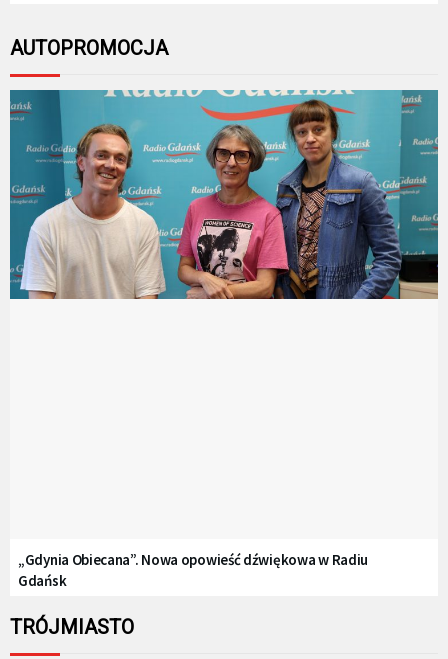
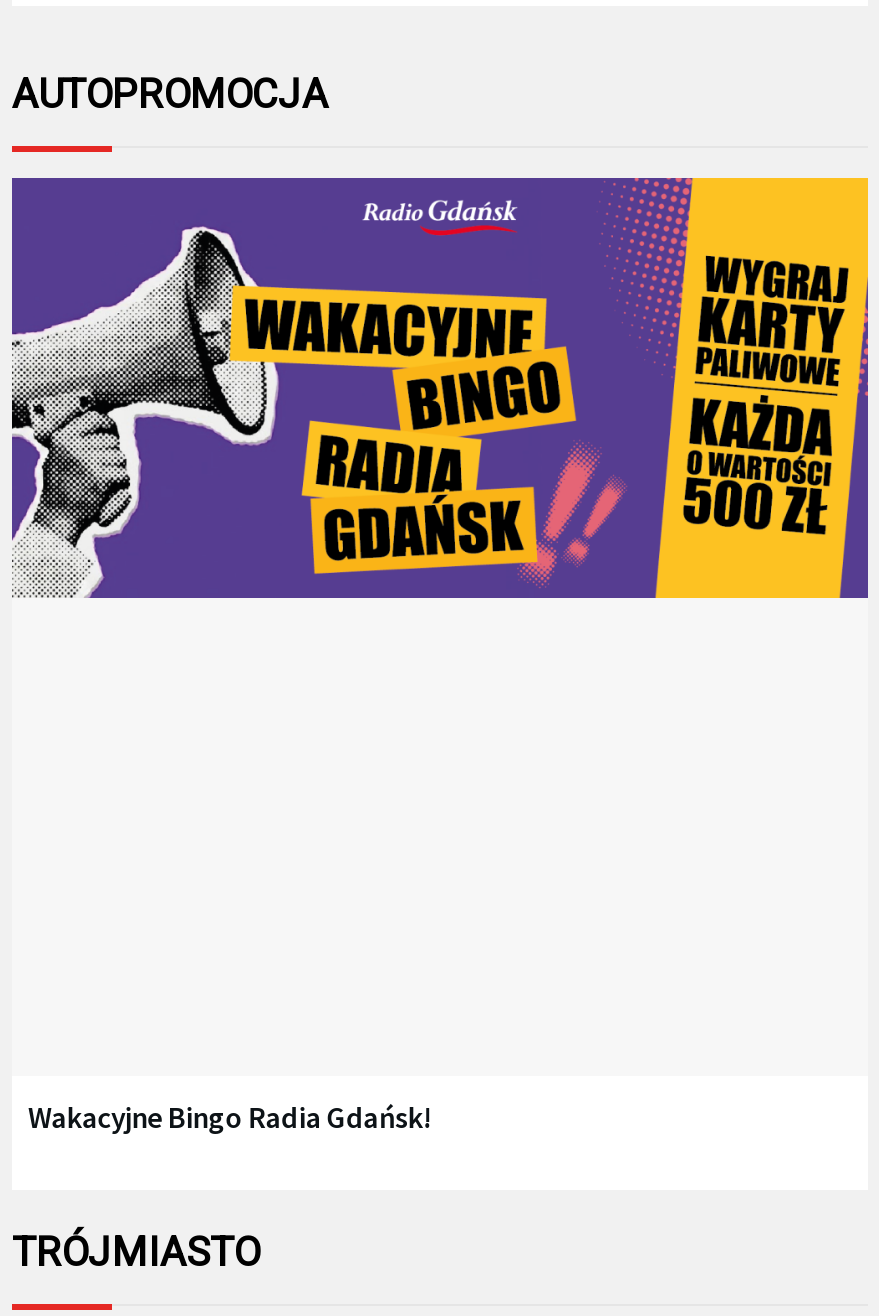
- [image]
+ [image]

- „Gdynia Obiecana”. Nowa opowieść dźwiękowa w Radiu
- Gdańsk
+ Wakacyjne Bingo Radia Gdańsk!
